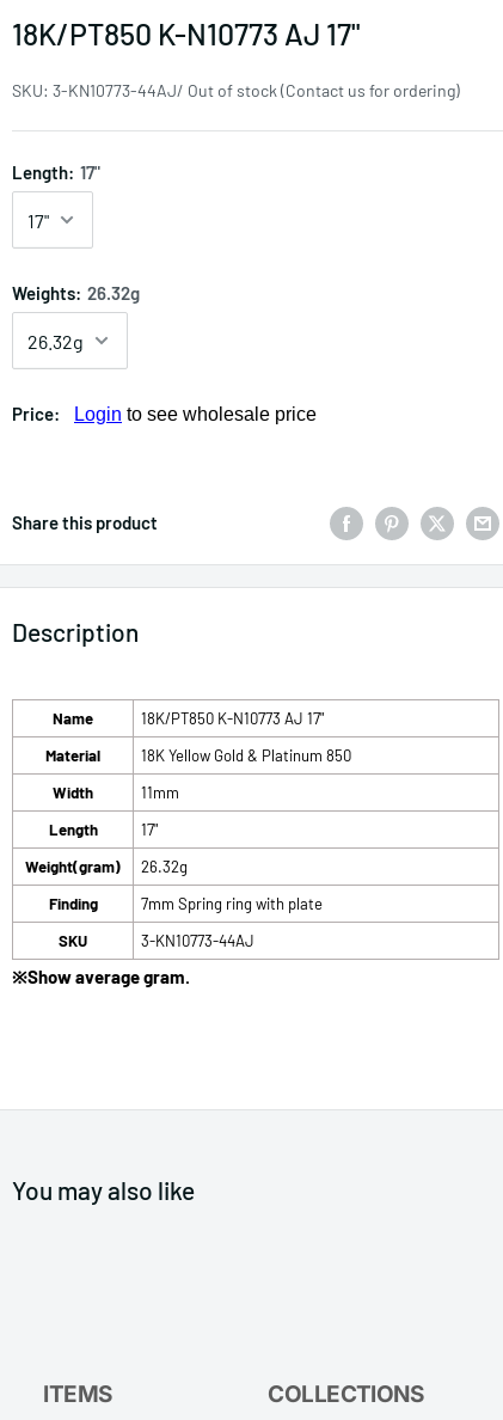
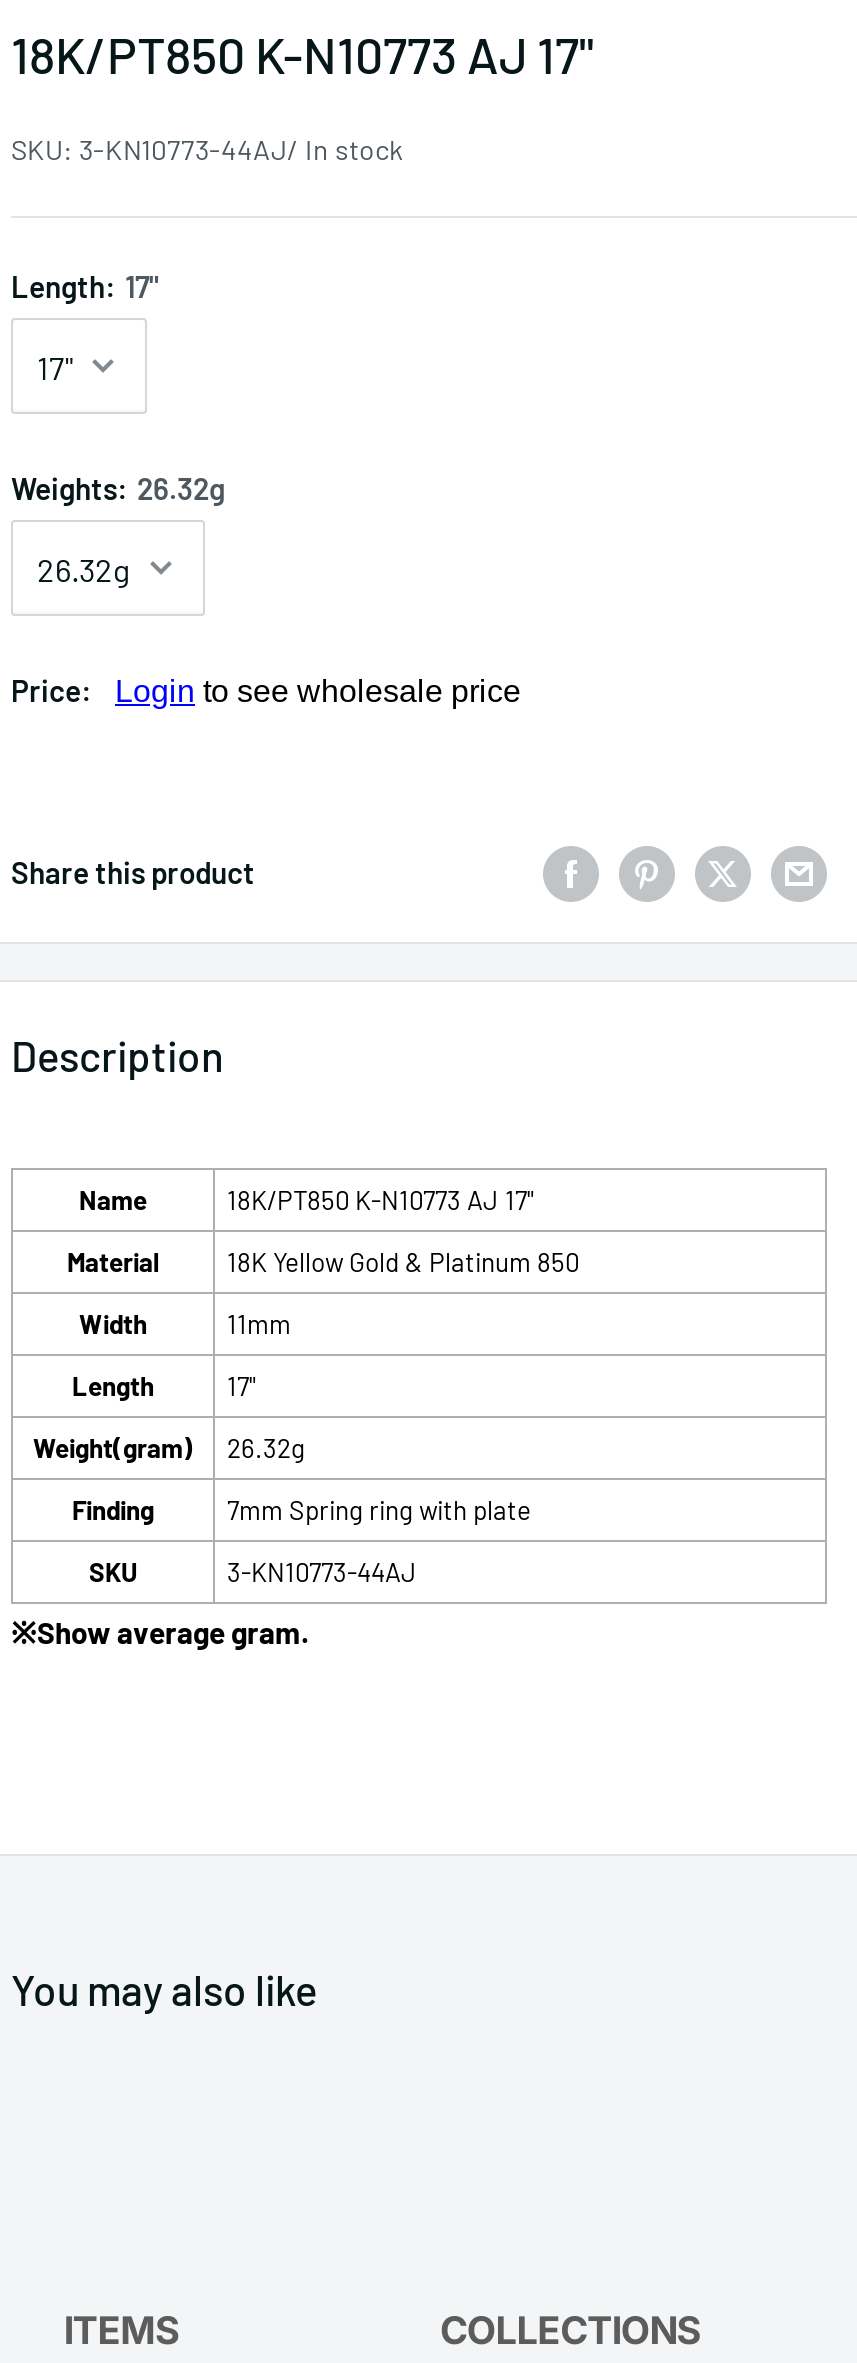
- SKU: 3-KN10773-44AJ/ Out of stock (Contact us for ordering)
+ SKU: 3-KN10773-44AJ/ In stock
